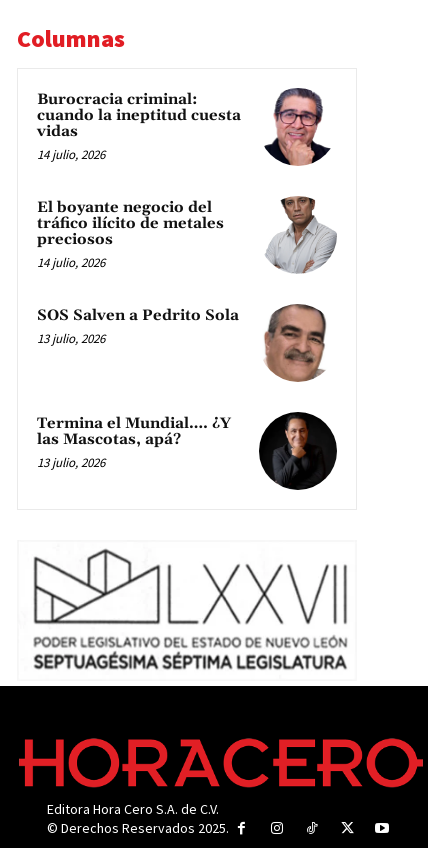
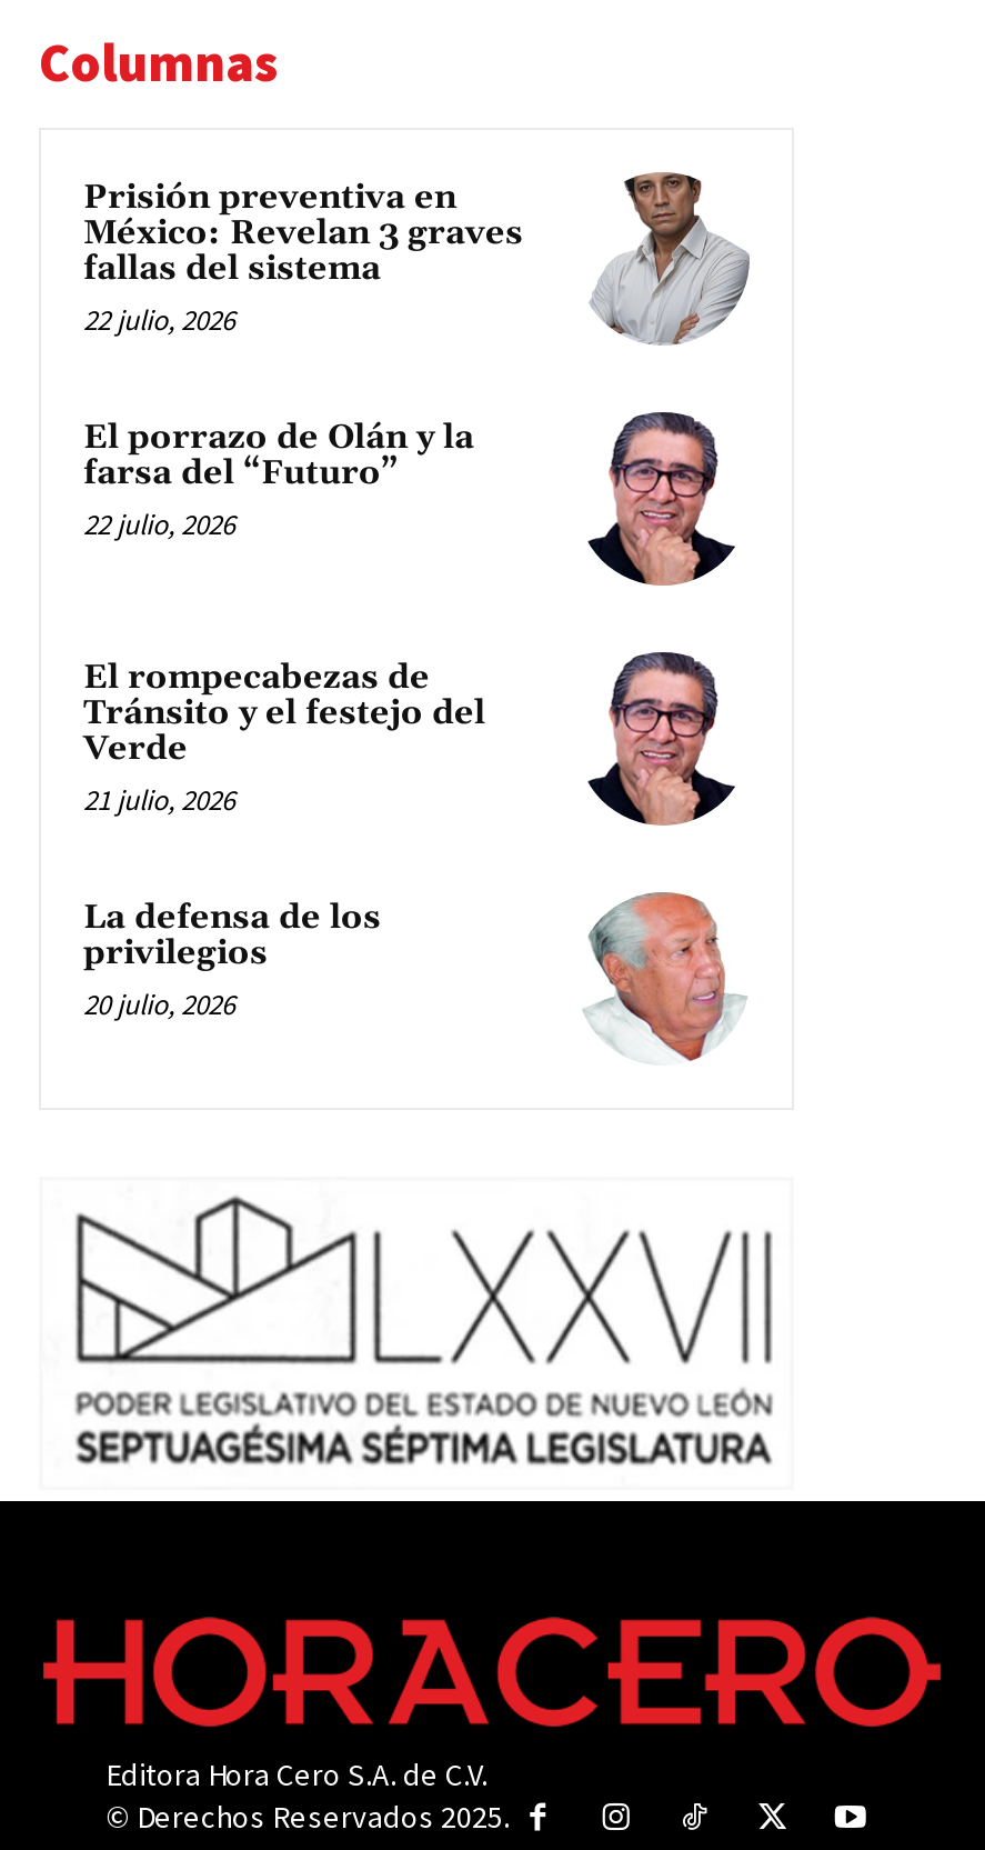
- Burocracia criminal:
- cuando la ineptitud cuesta
- vidas
- 14 julio, 2026
+ Prisión preventiva en
+ México: Revelan 3 graves
+ fallas del sistema
+ 22 julio, 2026

moved down: [image]

- El boyante negocio del
- tráfico ilícito de metales
- preciosos
- 14 julio, 2026
+ El porrazo de Olán y la
+ farsa del “Futuro”
+ 22 julio, 2026

moved up: [image]

- SOS Salven a Pedrito Sola
- 13 julio, 2026
+ El rompecabezas de
+ Tránsito y el festejo del
+ Verde
+ 21 julio, 2026

- [image]
+ [image]

- Termina el Mundial…. ¿Y
- las Mascotas, apá?
- 13 julio, 2026
+ La defensa de los
+ privilegios
+ 20 julio, 2026

- [image]
+ [image]
